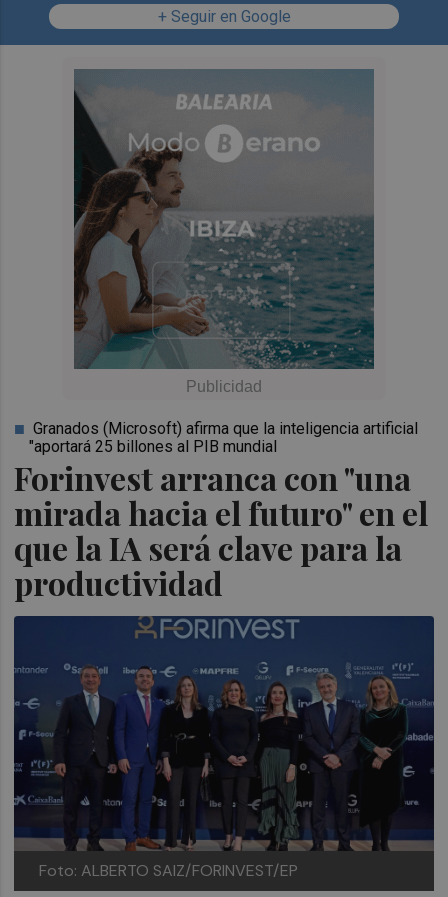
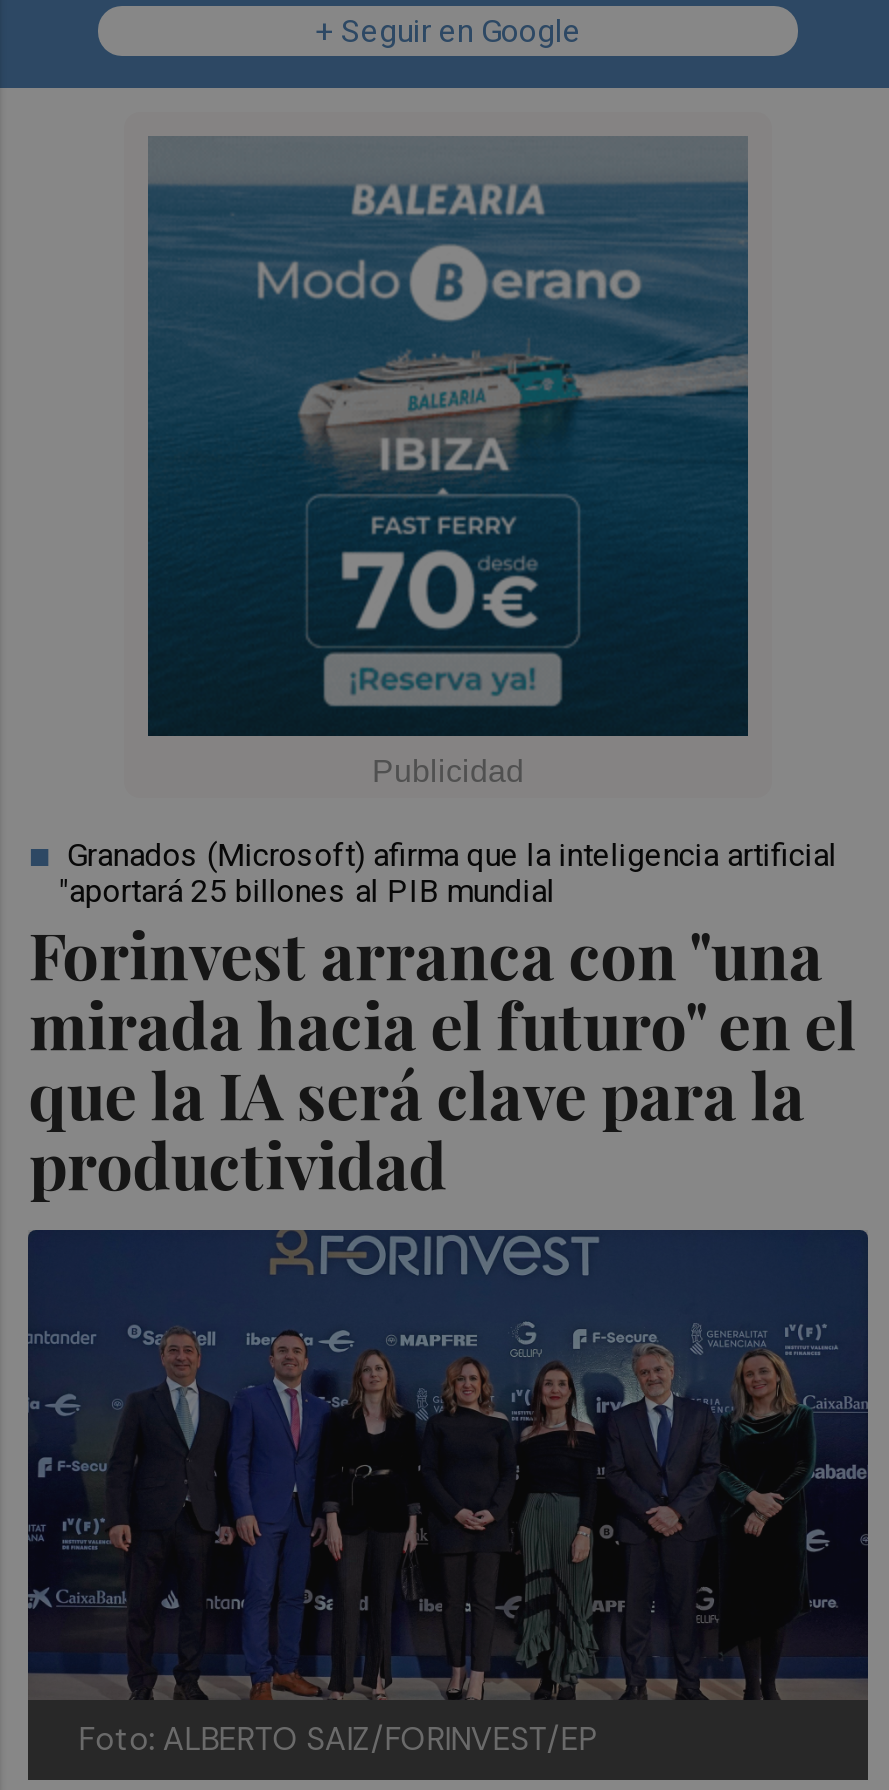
- [image]
+ [image]
